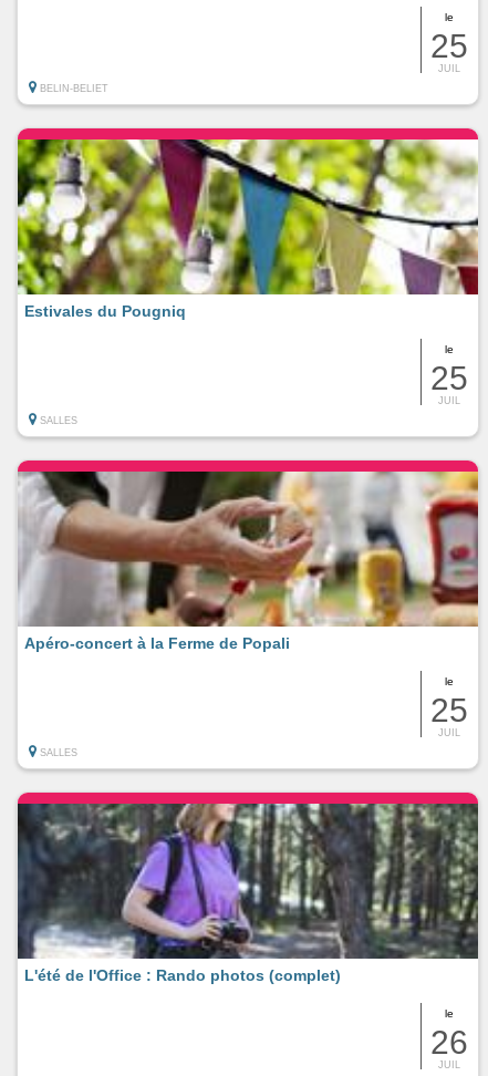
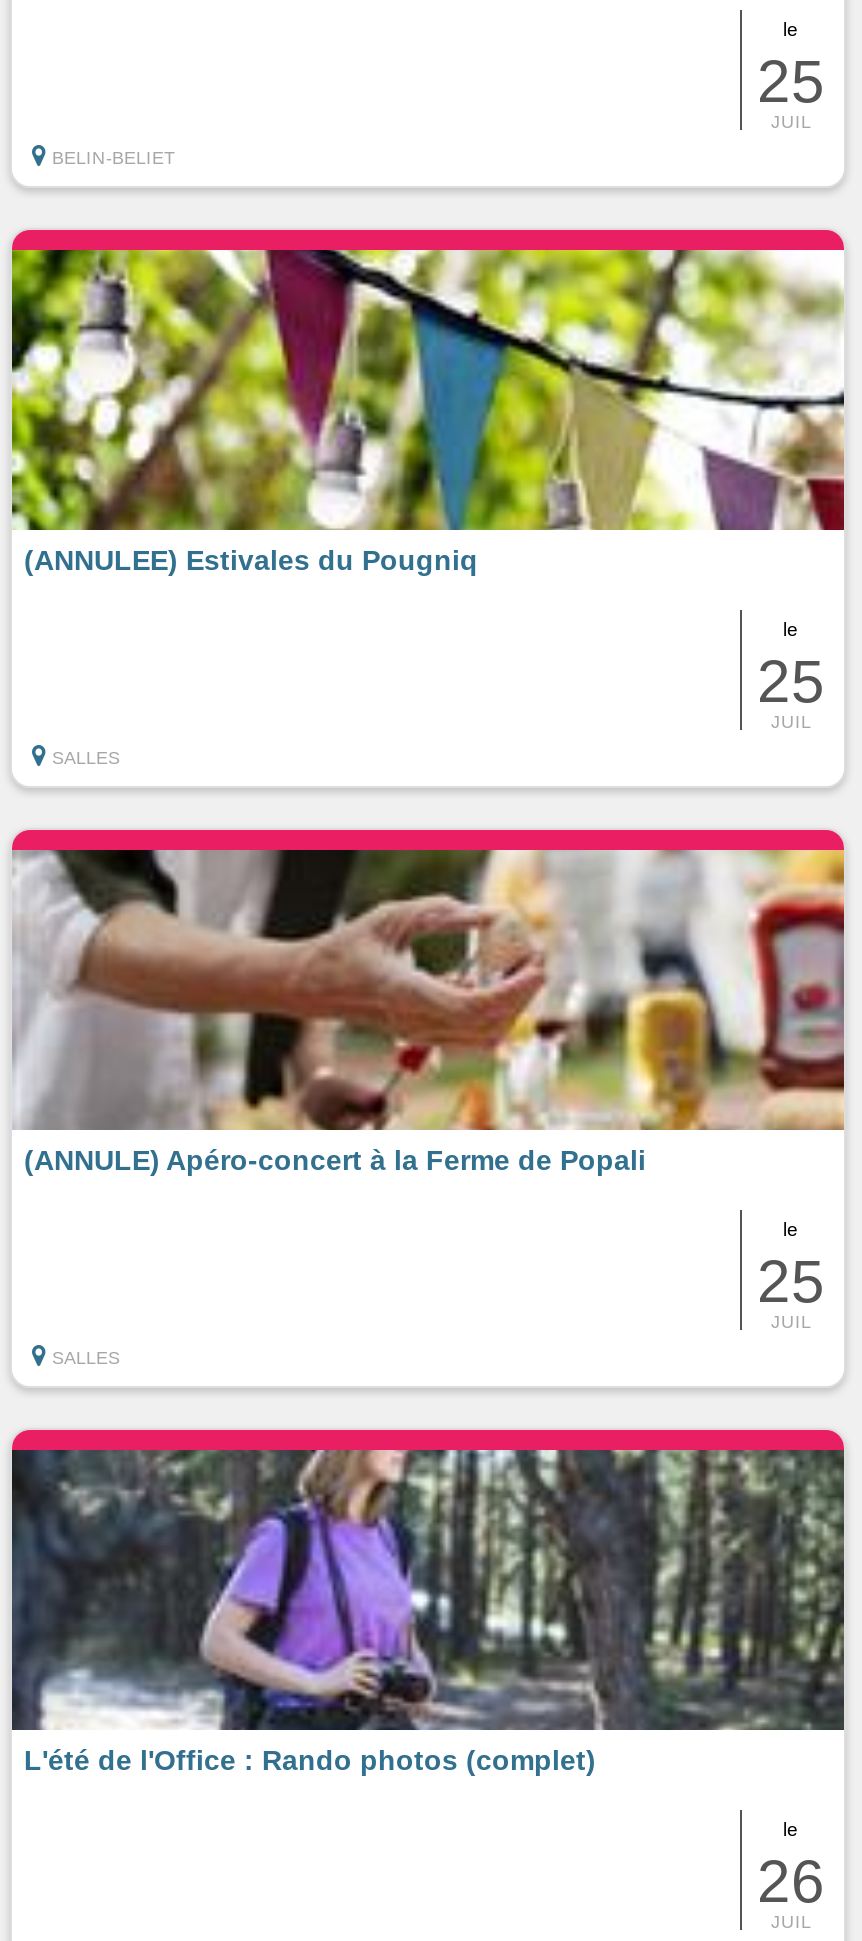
- Estivales du Pougniq
+ (ANNULEE) Estivales du Pougniq

- Apéro-concert à la Ferme de Popali
+ (ANNULE) Apéro-concert à la Ferme de Popali
